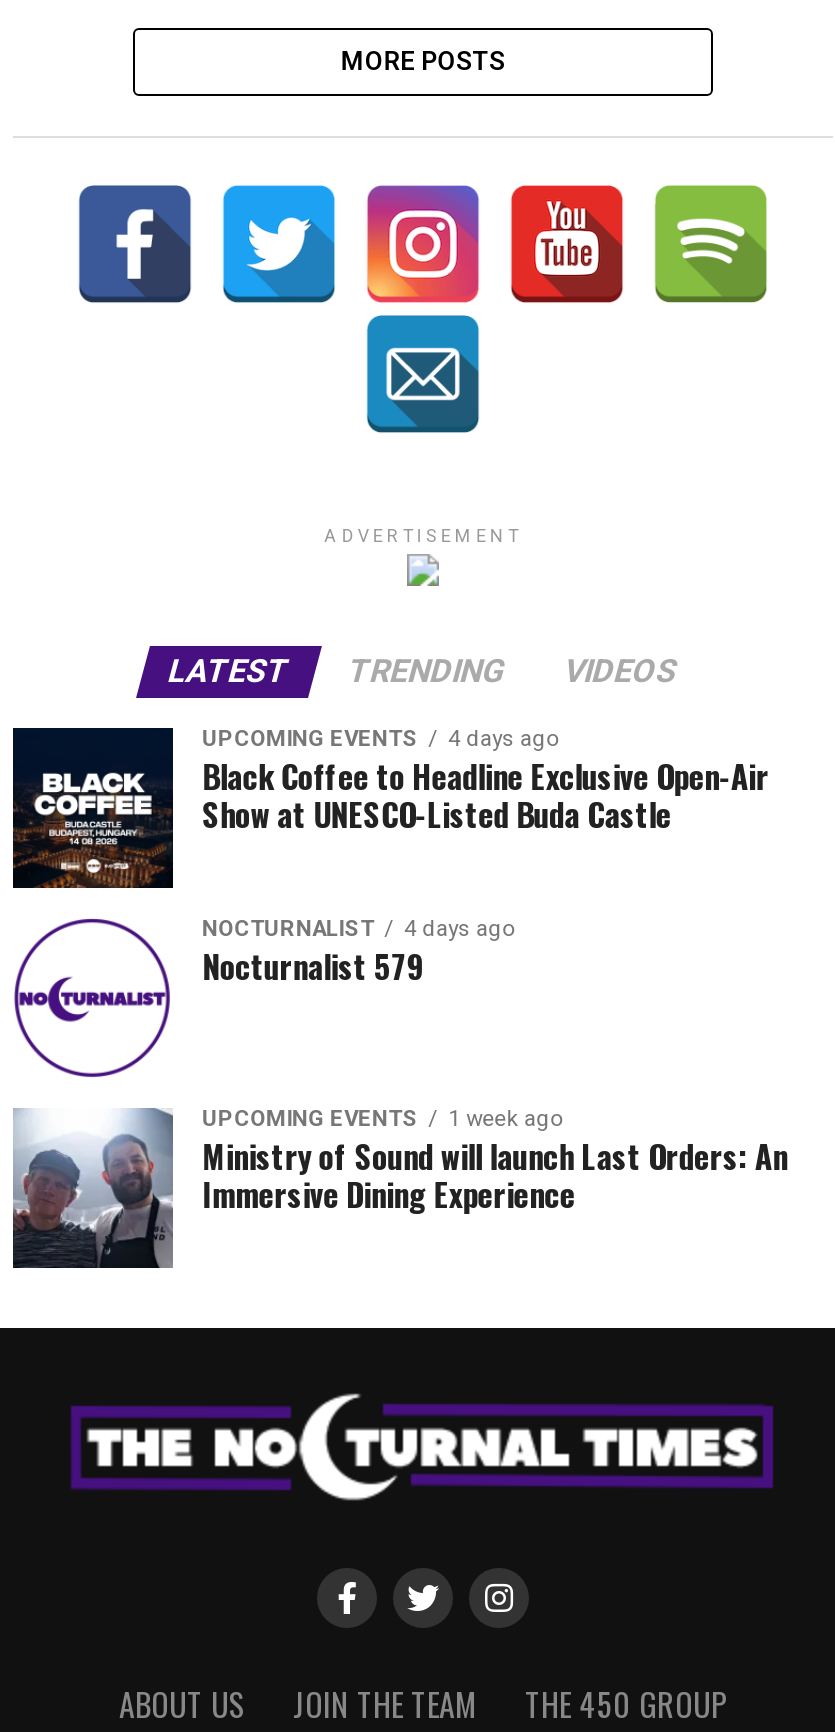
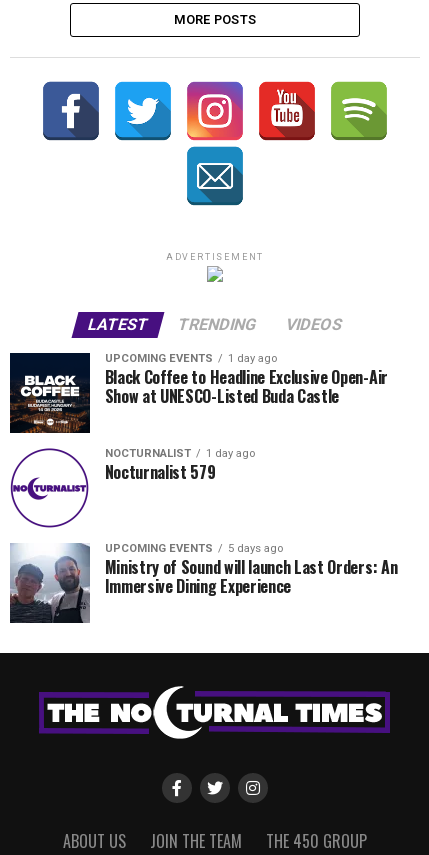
- UPCOMING EVENTS 4 days ago
+ UPCOMING EVENTS 1 day ago

- NOCTURNALIST 4 days ago
+ NOCTURNALIST 1 day ago

- UPCOMING EVENTS 1 week ago
+ UPCOMING EVENTS 5 days ago
